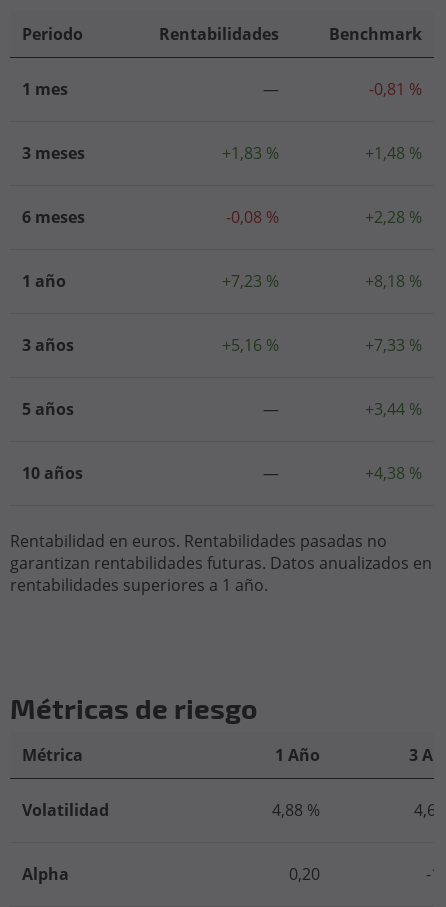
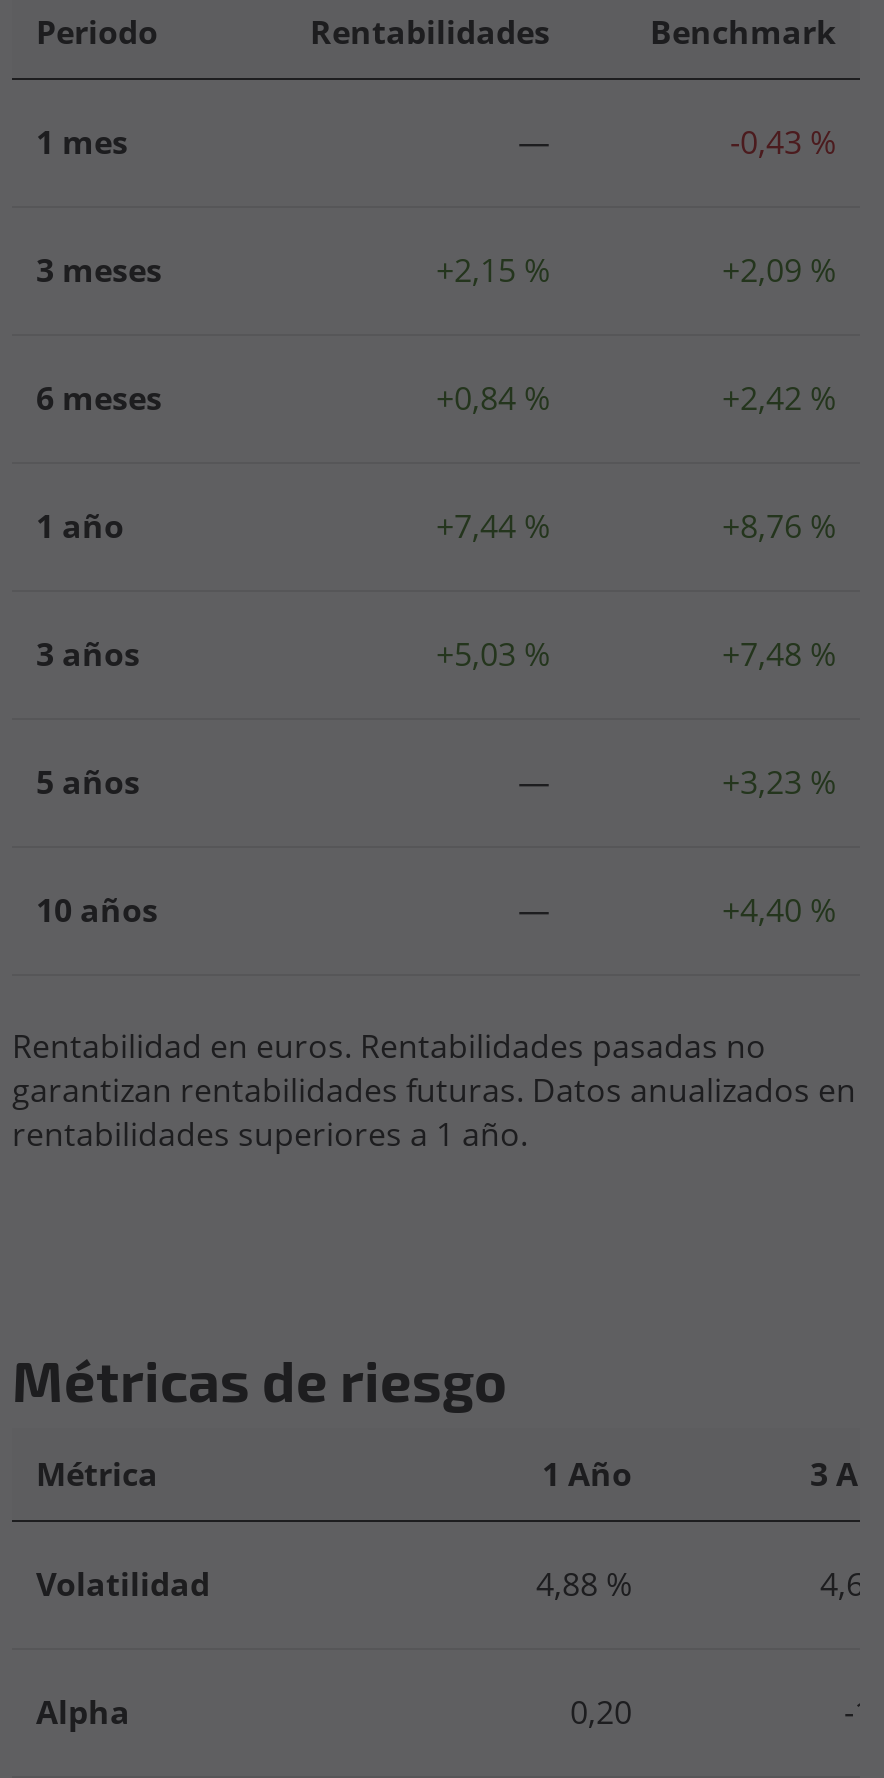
- -0,81 %
+ -0,43 %

- +1,83 %
+ +2,15 %

- +1,48 %
+ +2,09 %

- -0,08 %
+ +0,84 %

- +2,28 %
+ +2,42 %

- +7,23 %
+ +7,44 %

- +8,18 %
+ +8,76 %

- +5,16 %
+ +5,03 %

- +7,33 %
+ +7,48 %

- +3,44 %
+ +3,23 %

- +4,38 %
+ +4,40 %
